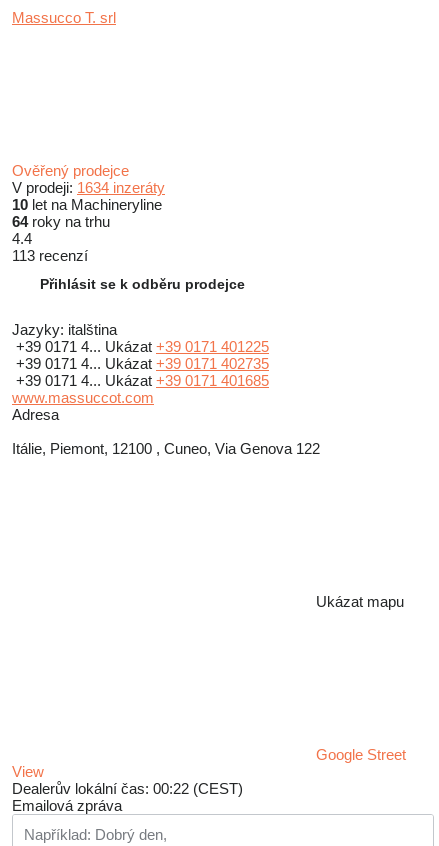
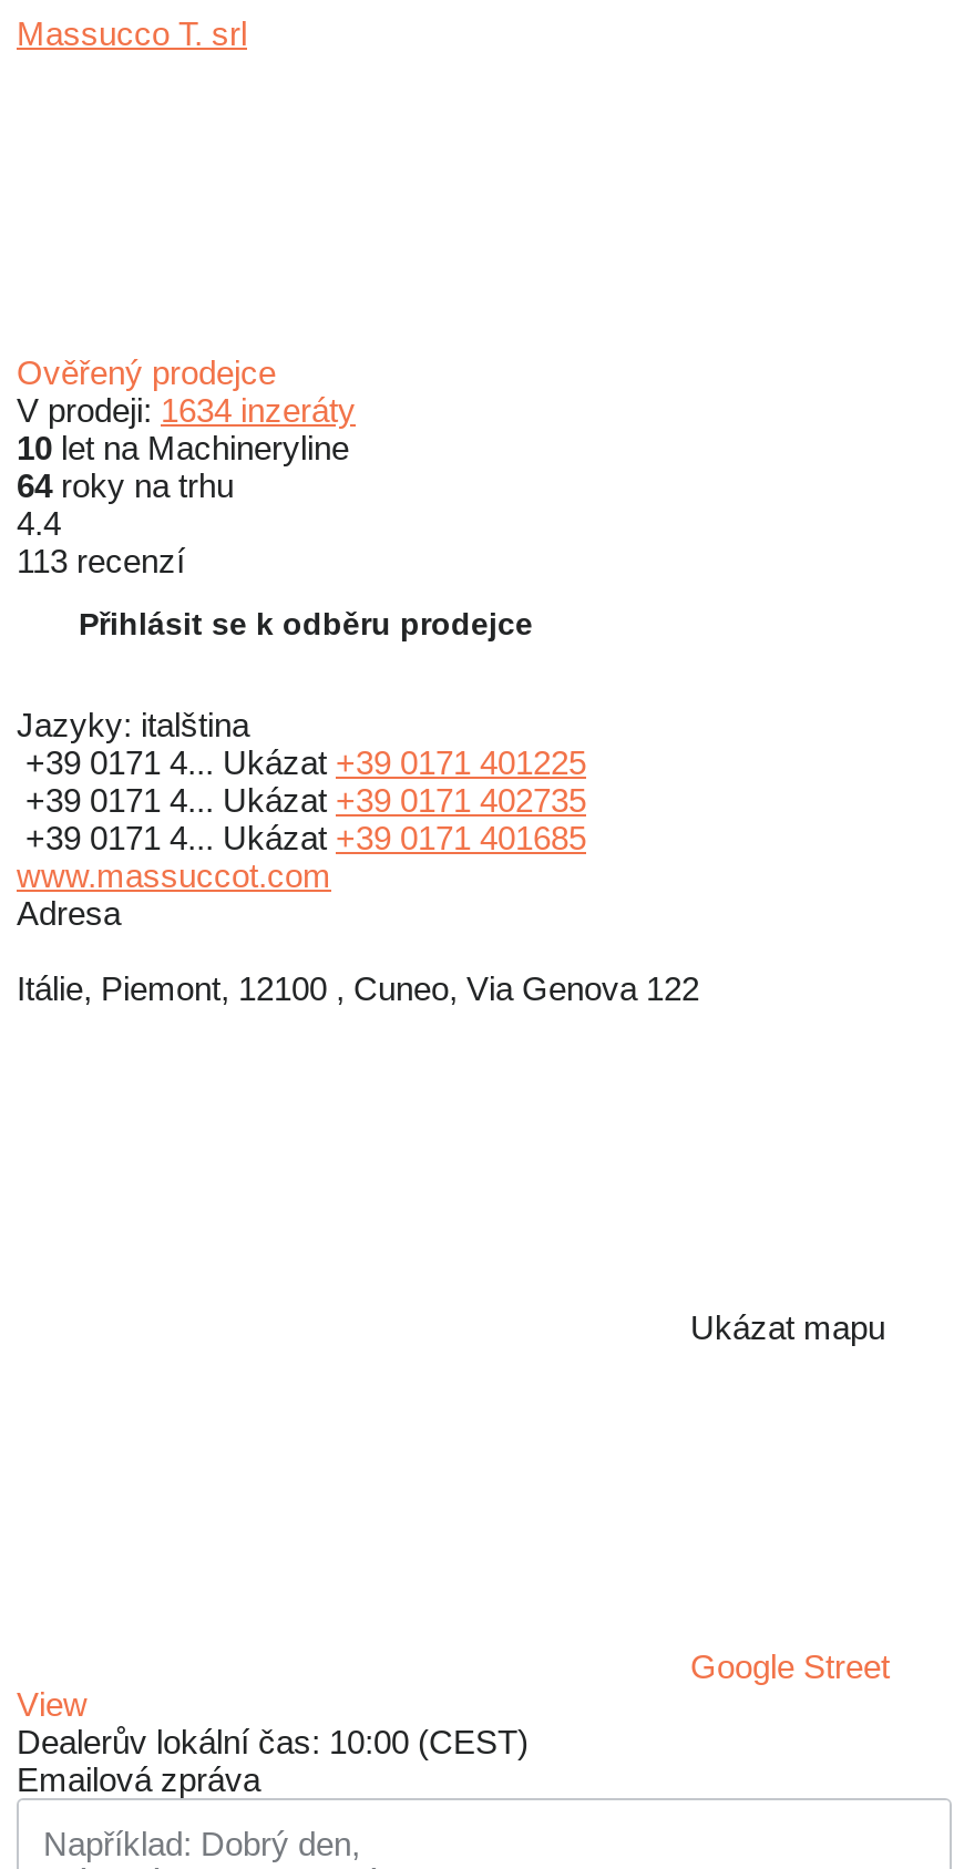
- Dealerův lokální čas: 00:22 (CEST)
+ Dealerův lokální čas: 10:00 (CEST)
